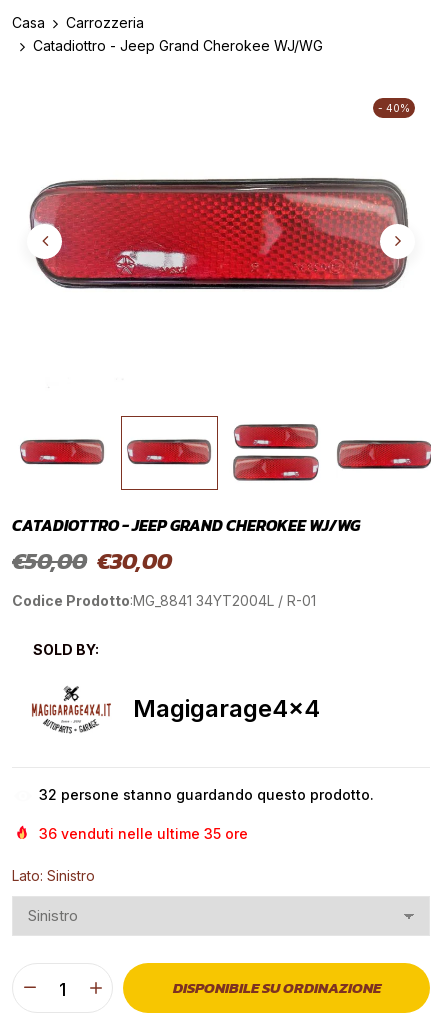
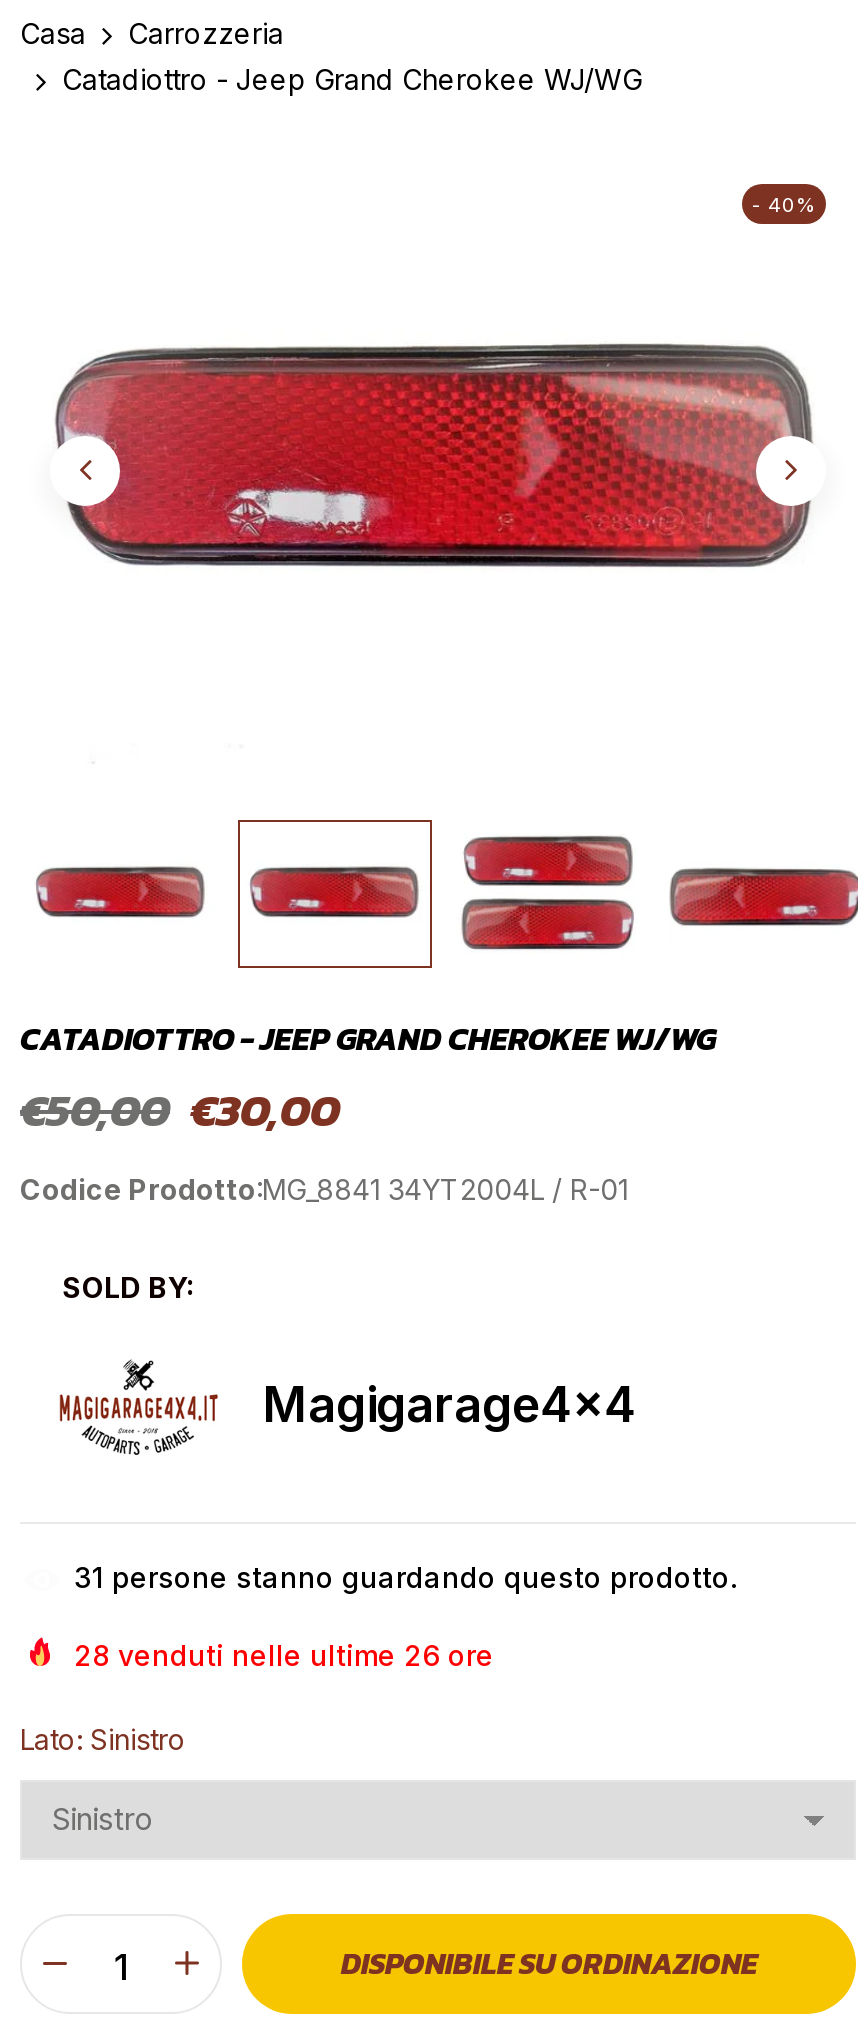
- 32 persone stanno guardando questo prodotto.
+ 31 persone stanno guardando questo prodotto.

- 36 venduti nelle ultime 35 ore
+ 28 venduti nelle ultime 26 ore
